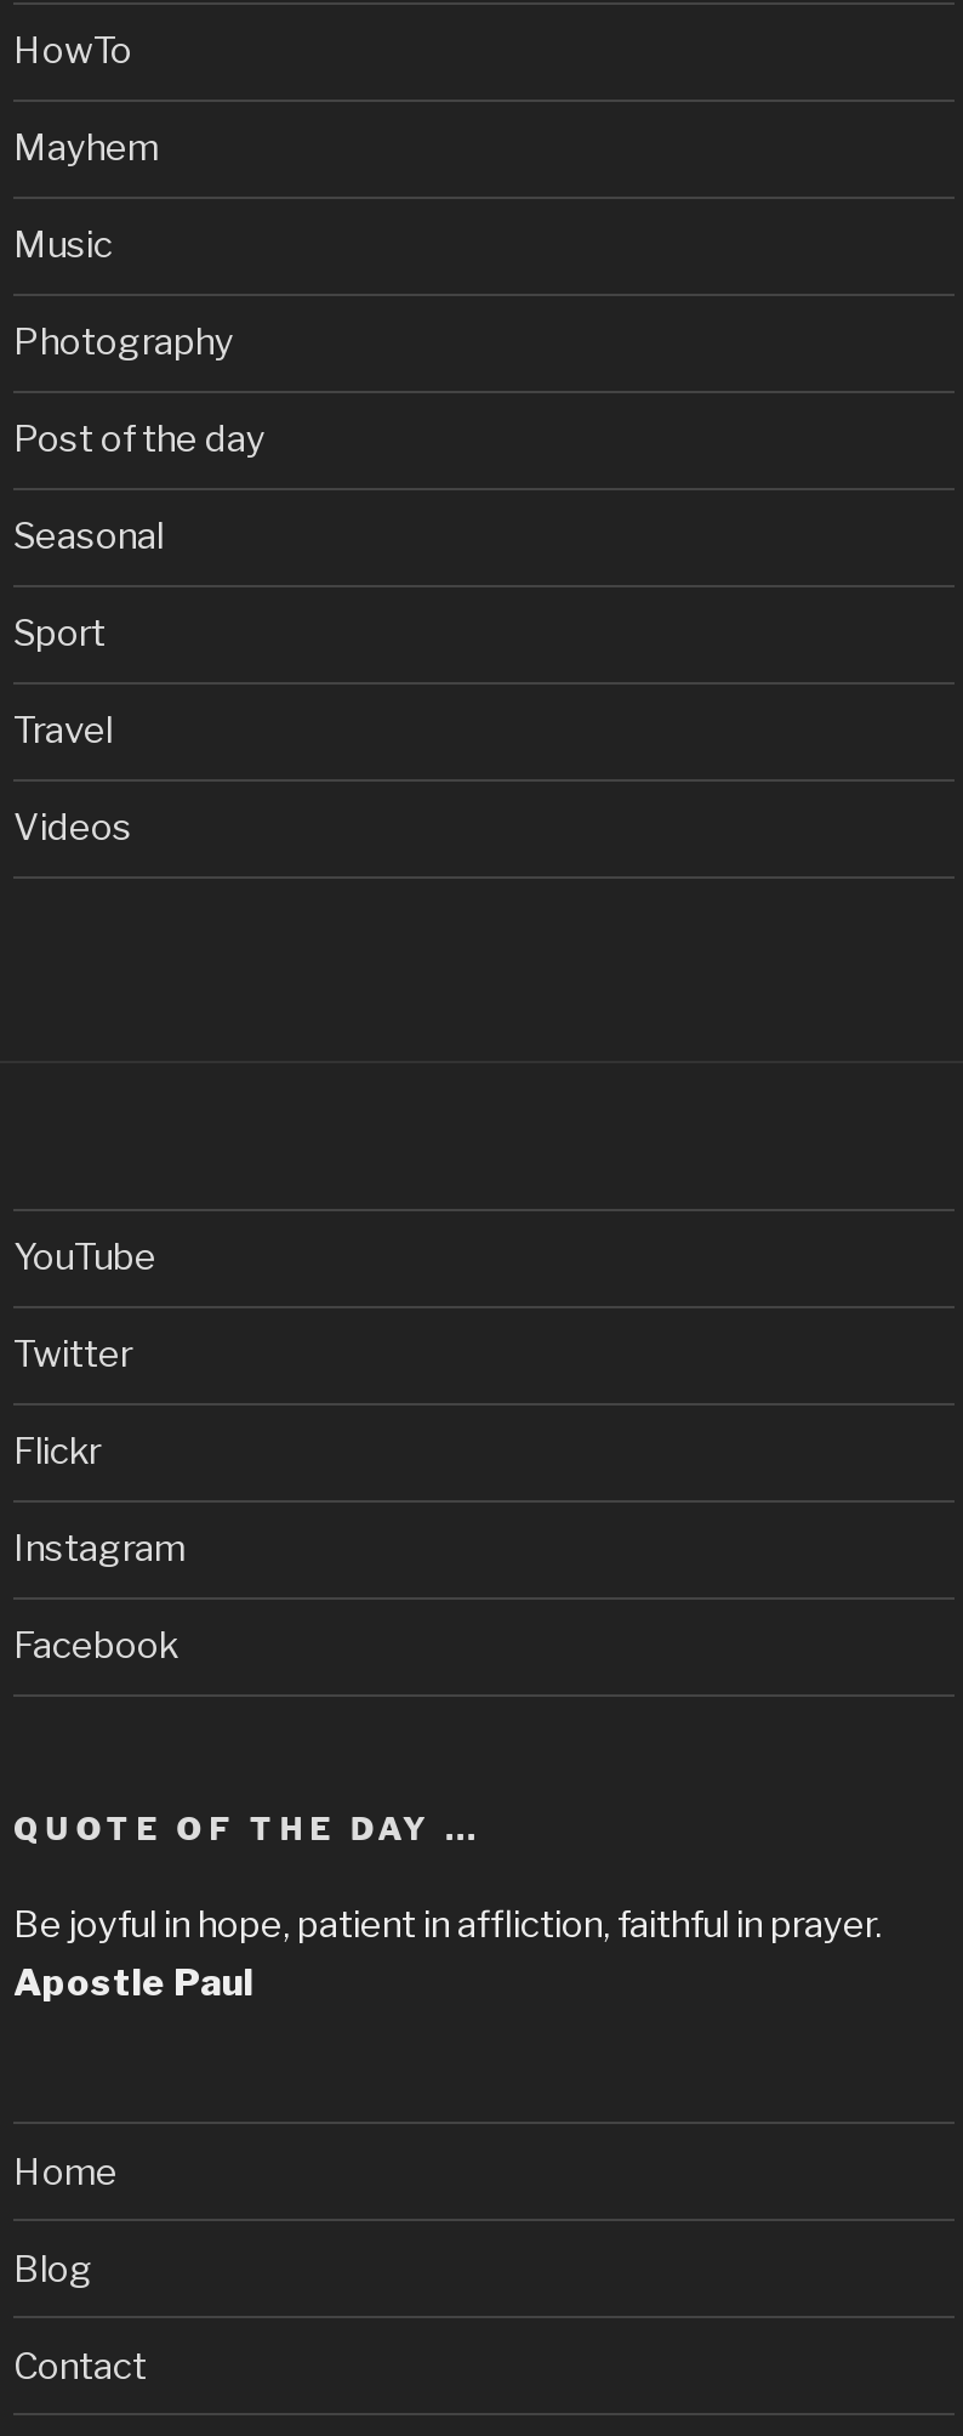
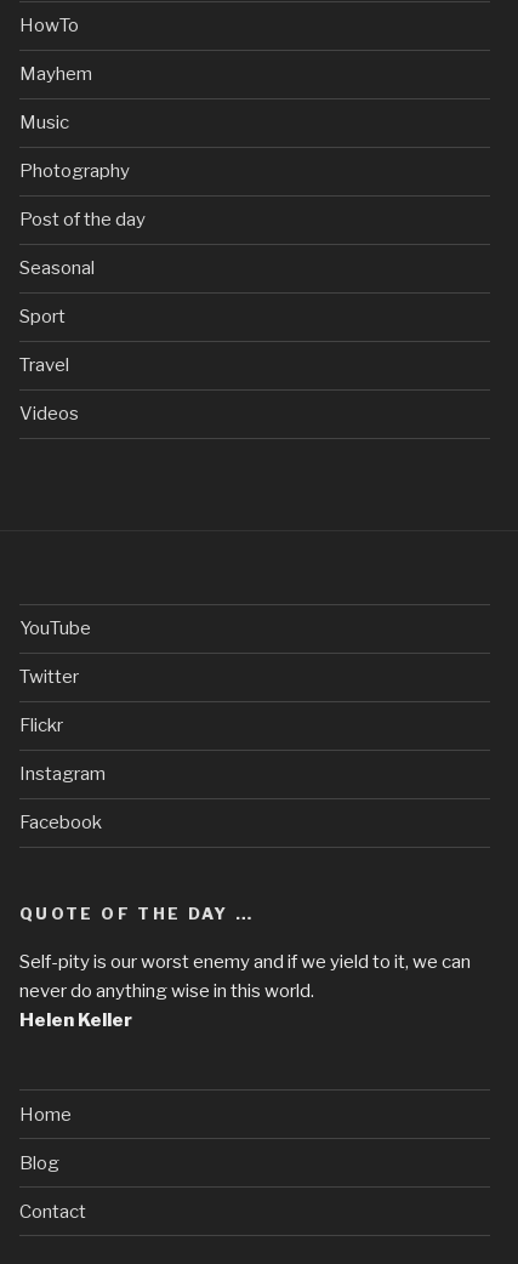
- Be joyful in hope, patient in affliction, faithful in prayer.
- Apostle Paul
+ Self-pity is our worst enemy and if we yield to it, we can
+ never do anything wise in this world.
+ Helen Keller
